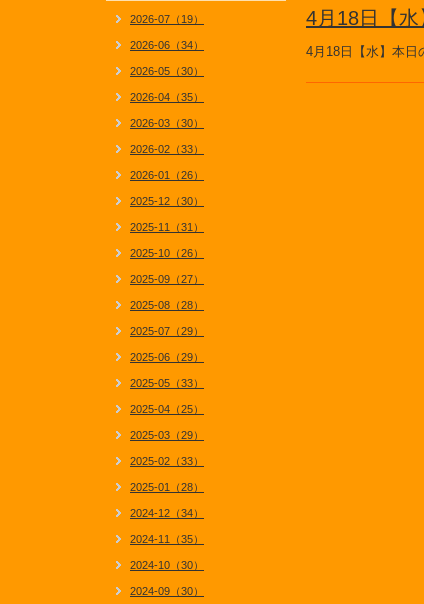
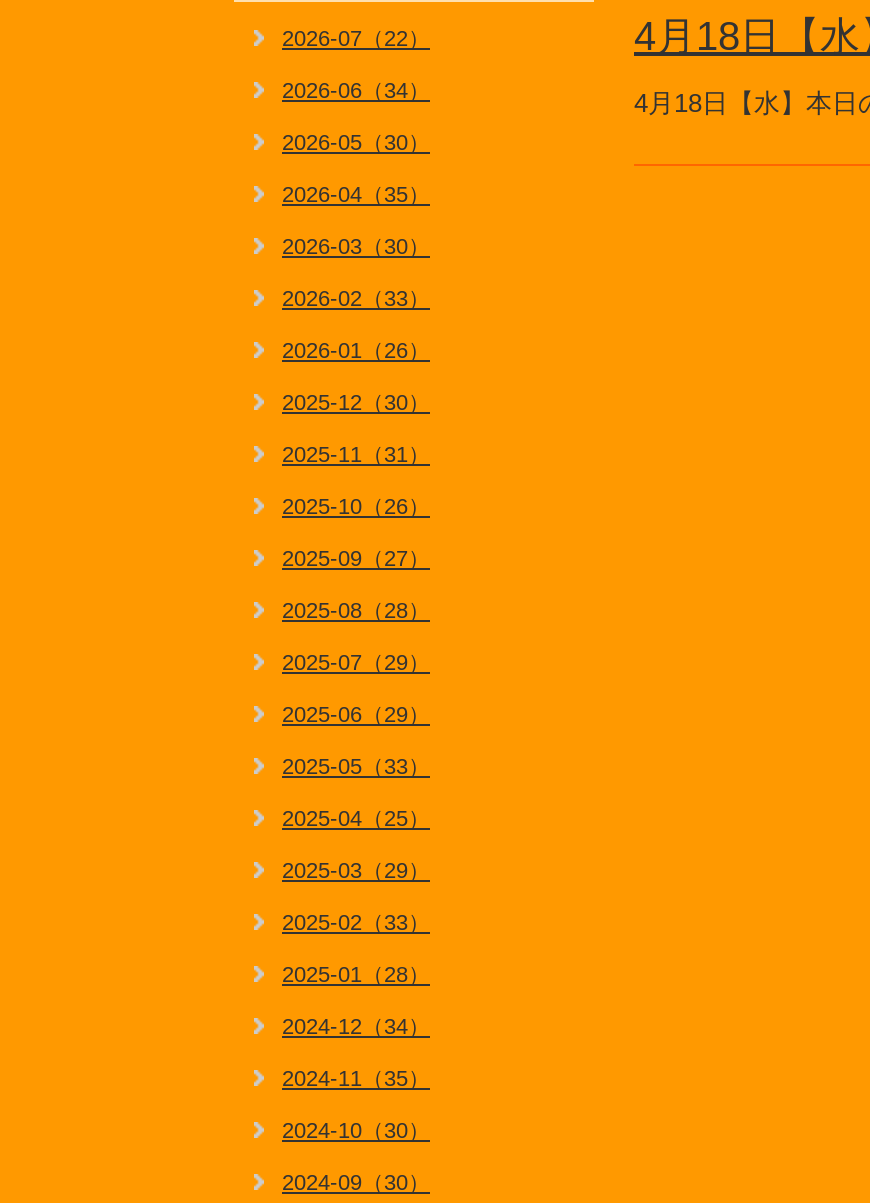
- 2026-07（19）
+ 2026-07（22）
